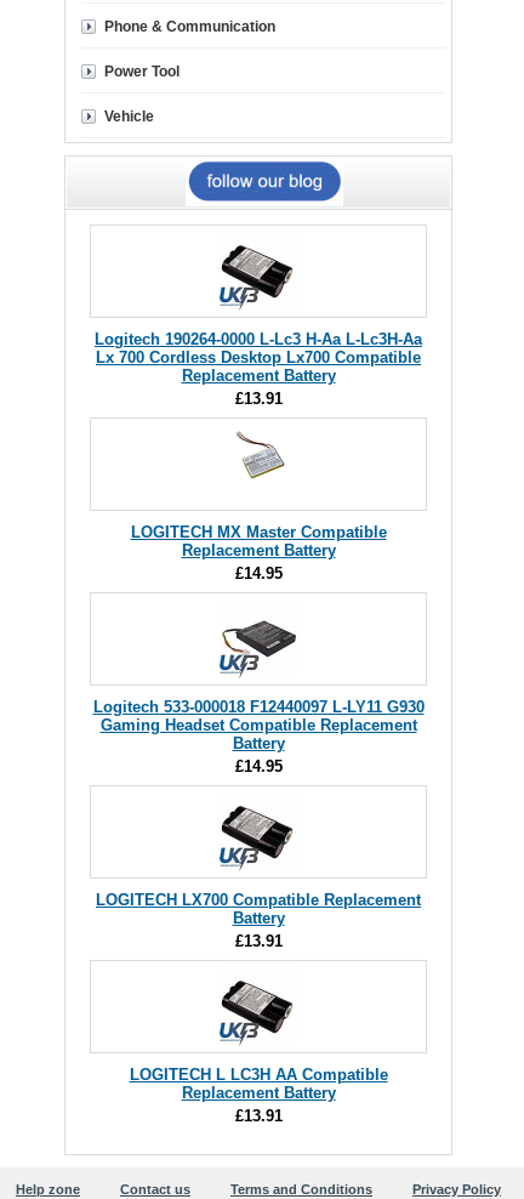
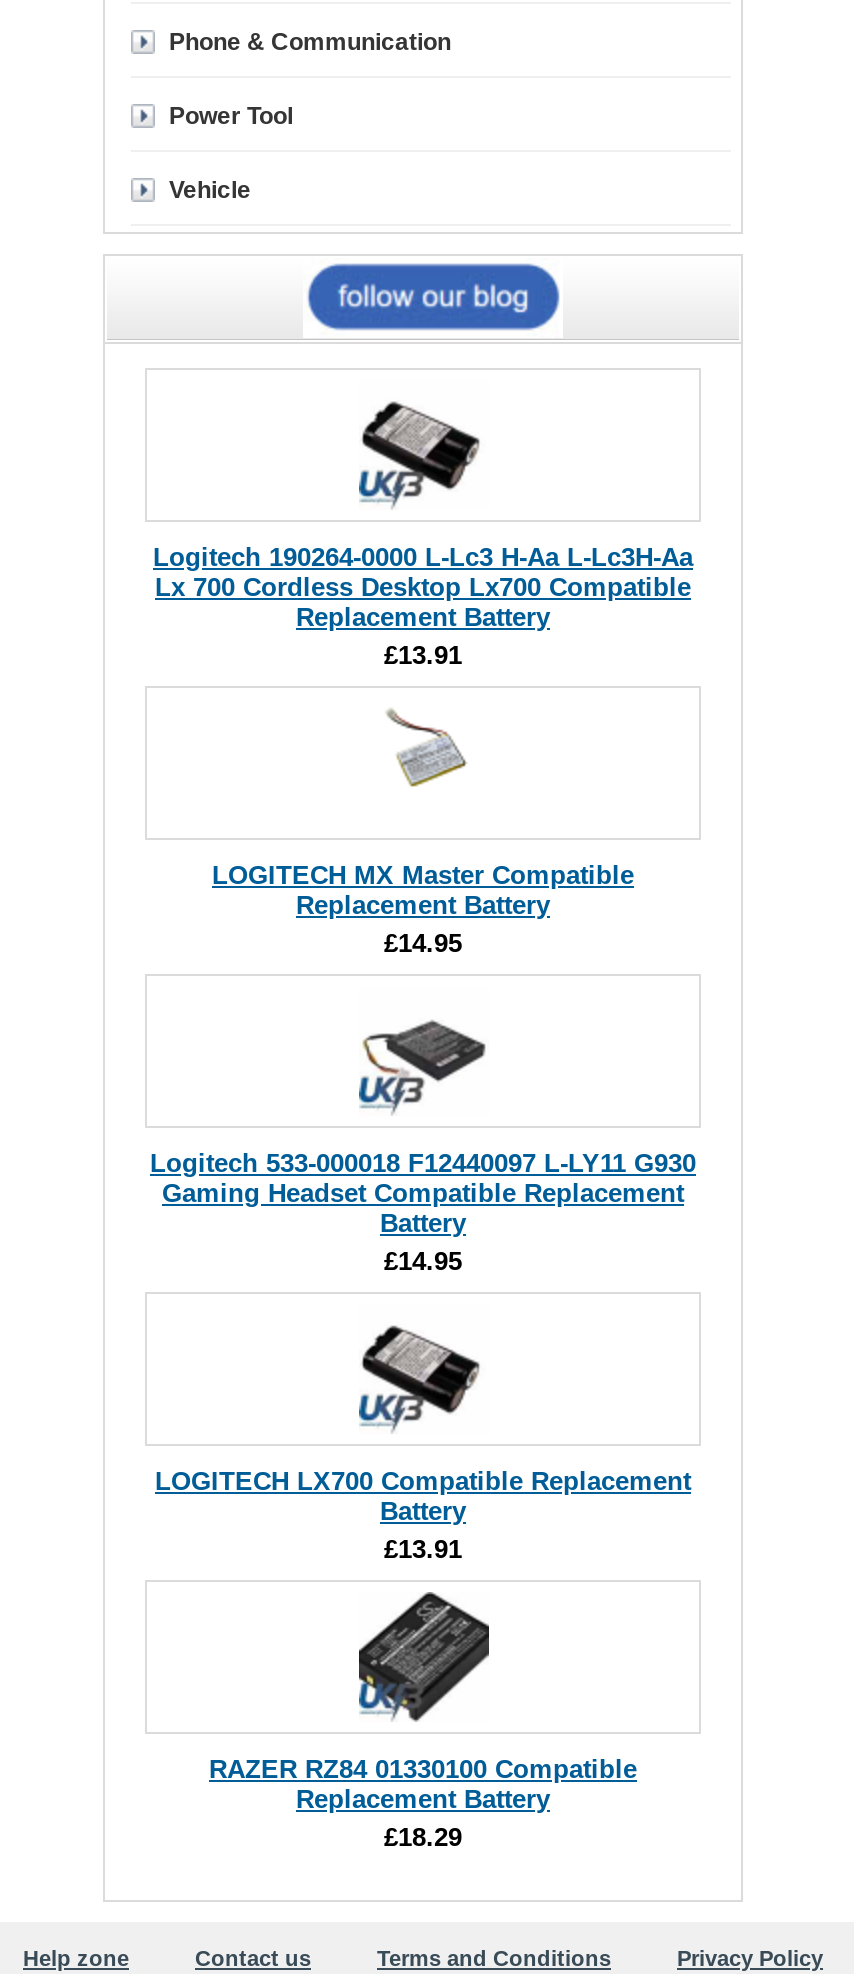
- [image]
- LOGITECH L LC3H AA Compatible
+ [image]
+ RAZER RZ84 01330100 Compatible

- £13.91
+ £18.29
